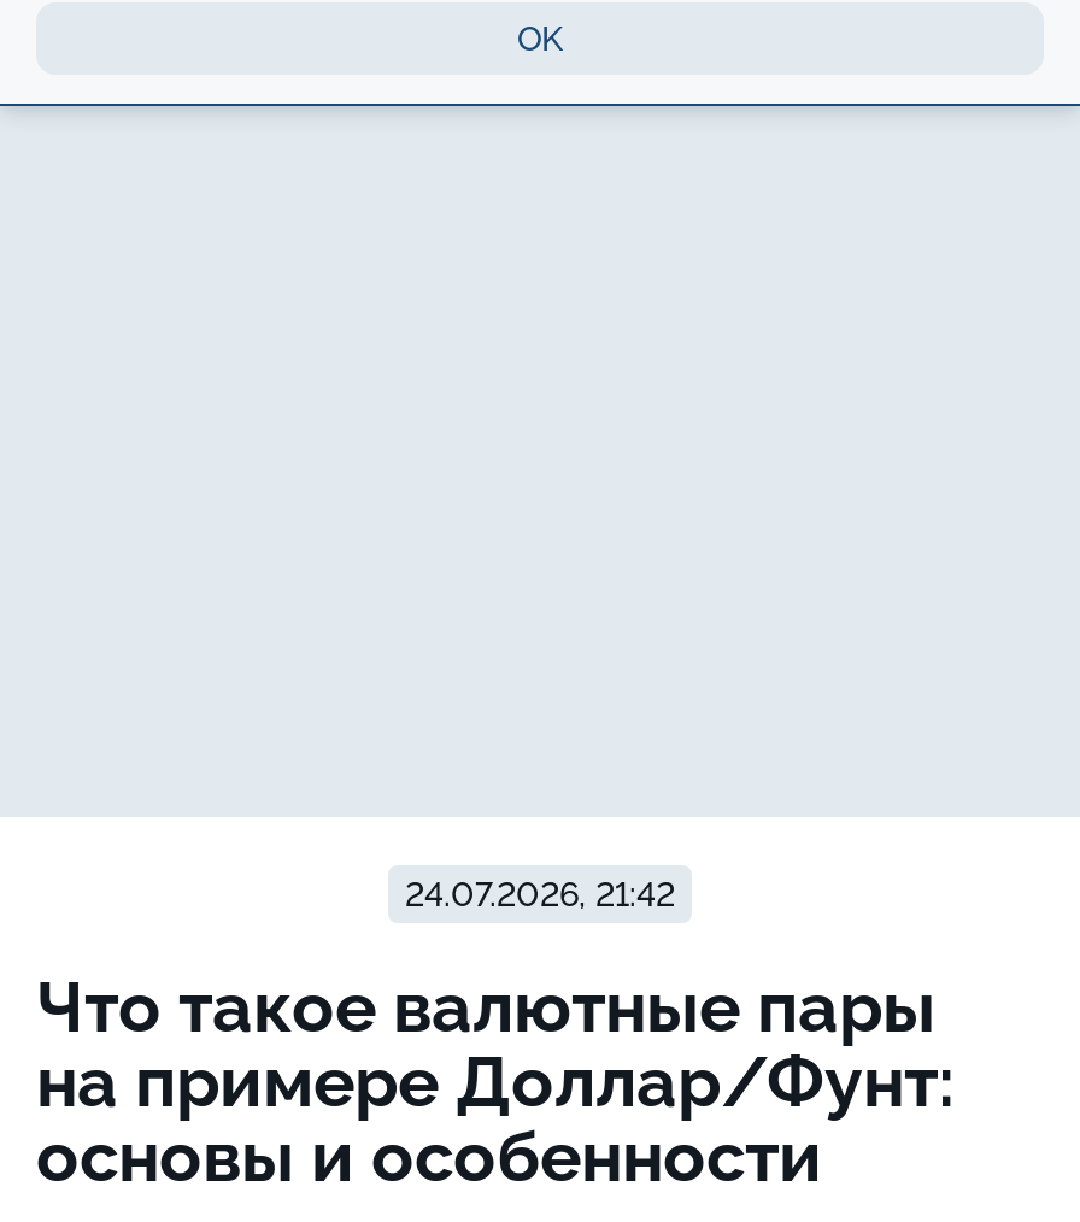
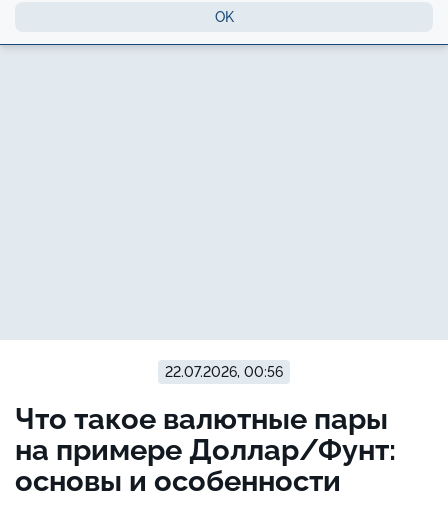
- 24.07.2026, 21:42
+ 22.07.2026, 00:56
